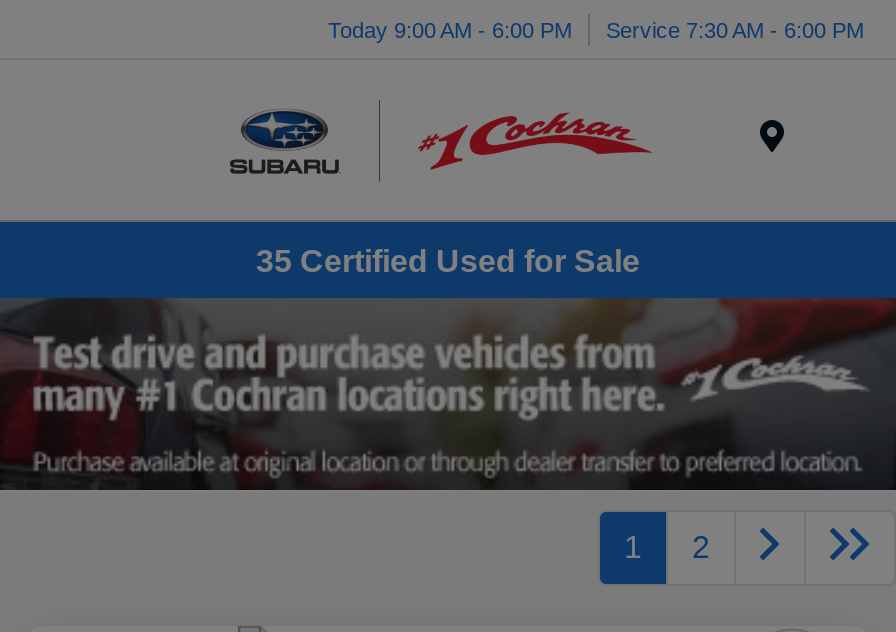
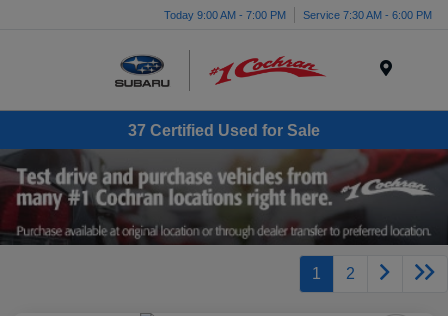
- Today 9:00 AM - 6:00 PM Service 7:30 AM - 6:00 PM
+ Today 9:00 AM - 7:00 PM Service 7:30 AM - 6:00 PM

- 35 Certified Used for Sale
+ 37 Certified Used for Sale
